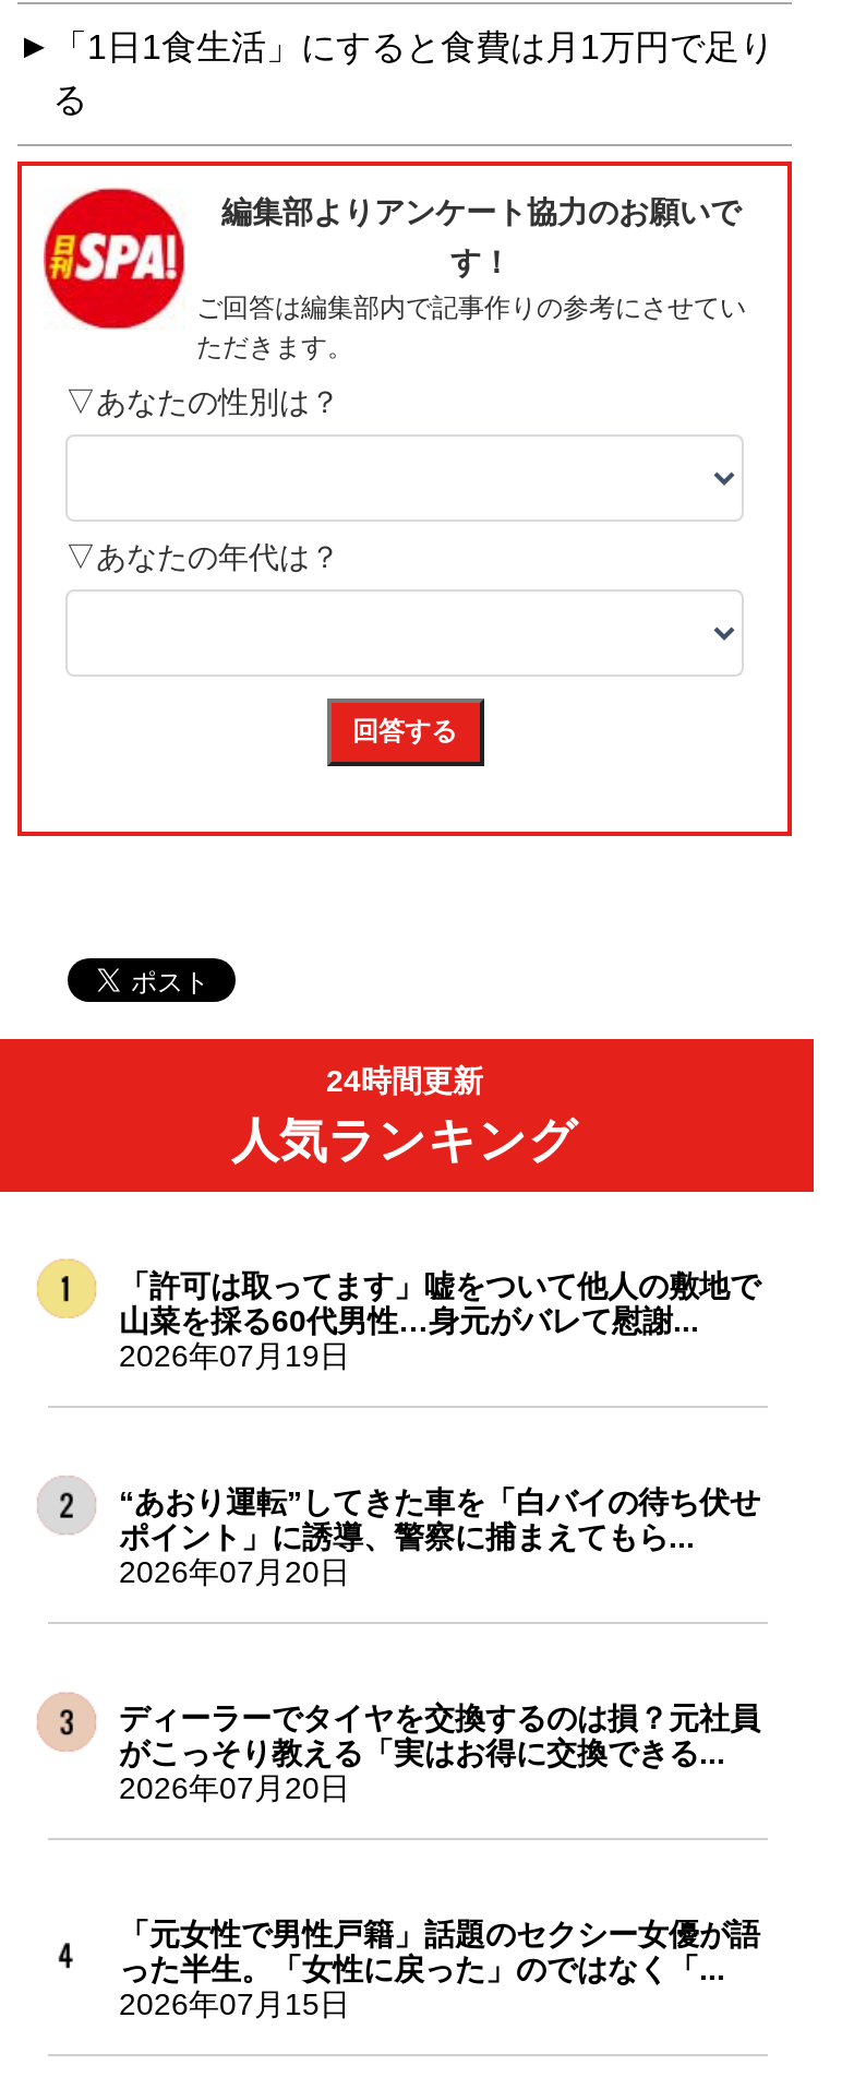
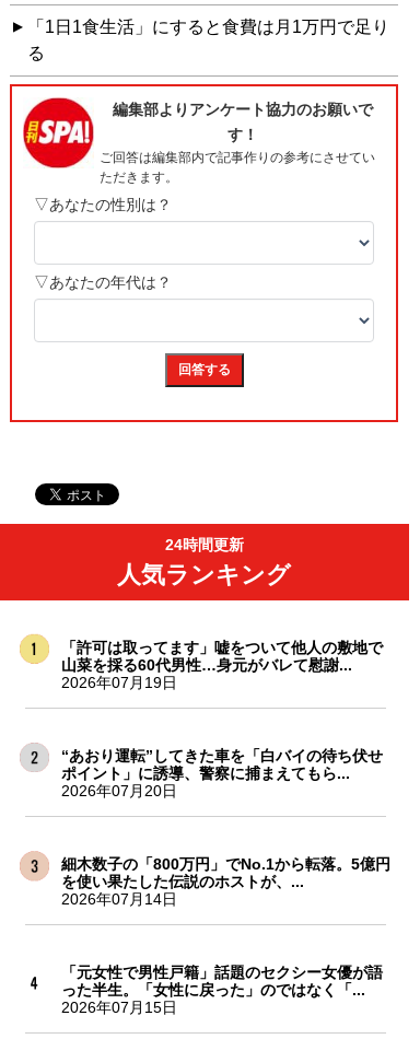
- ディーラーでタイヤを交換するのは損？元社員
- がこっそり教える「実はお得に交換できる...
- 2026年07月20日
+ 細木数子の「800万円」でNo.1から転落。5億円
+ を使い果たした伝説のホストが、...
+ 2026年07月14日
